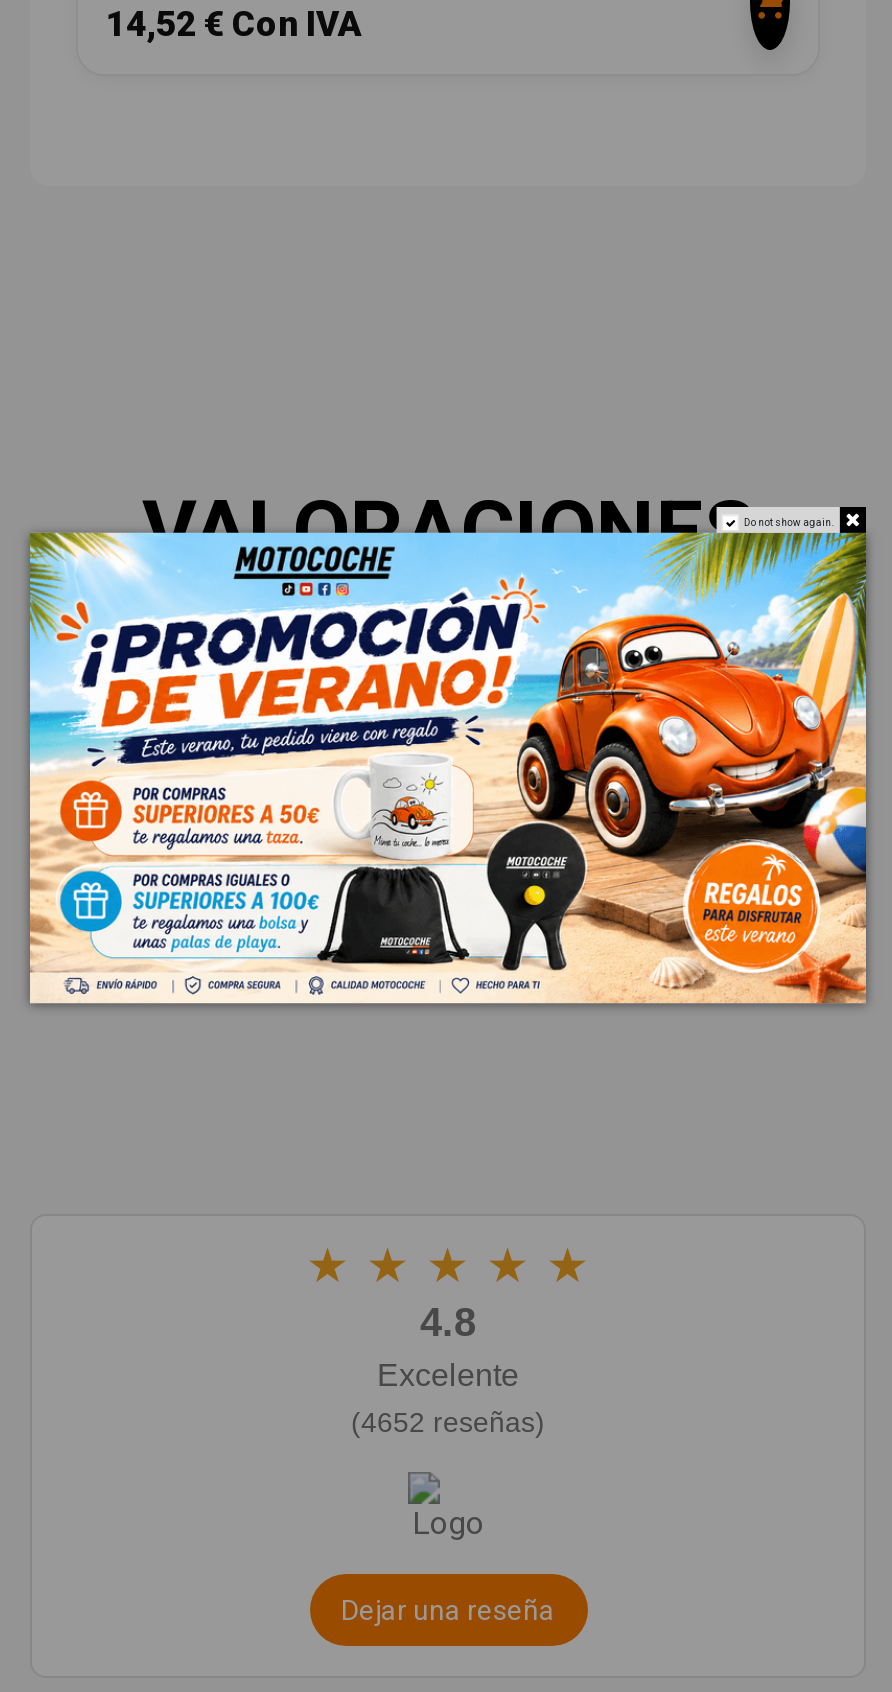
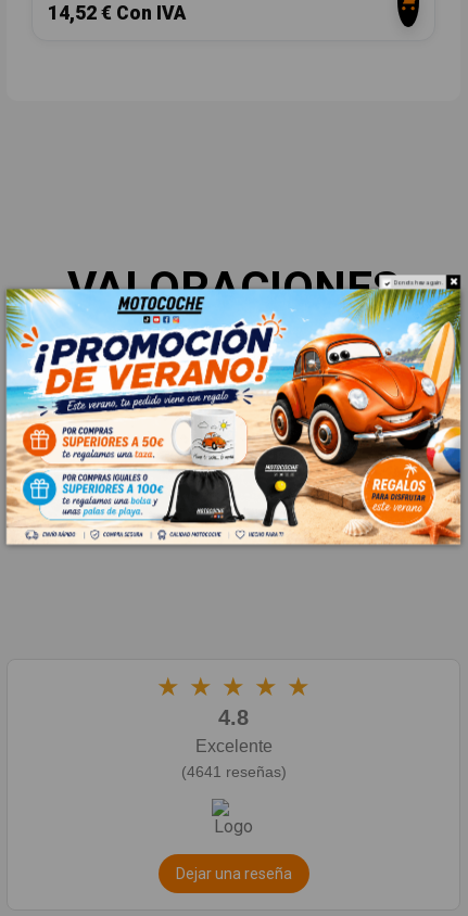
- (4652 reseñas)
+ (4641 reseñas)
